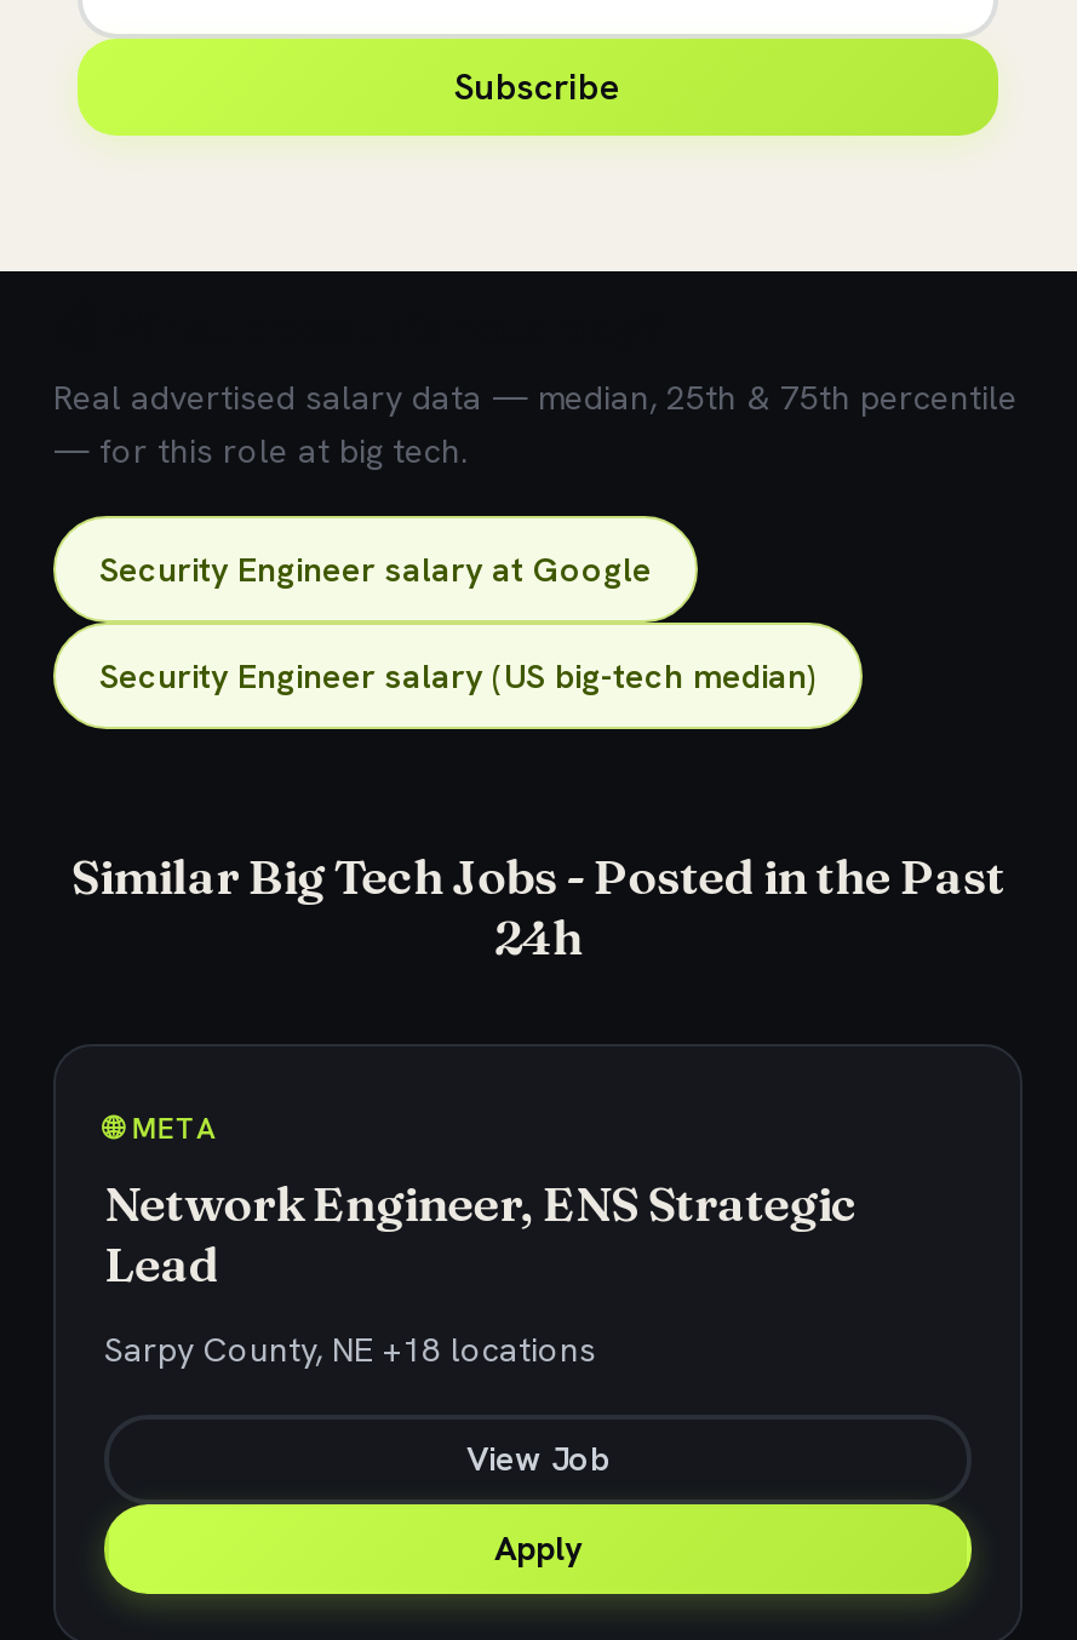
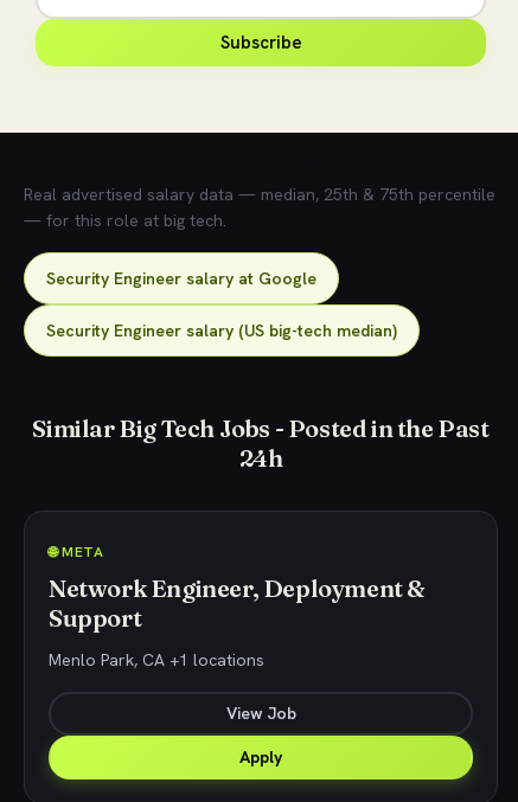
- Network Engineer, ENS Strategic
- Lead
+ Network Engineer, Deployment &
+ Support

- Sarpy County, NE +18 locations
+ Menlo Park, CA +1 locations
